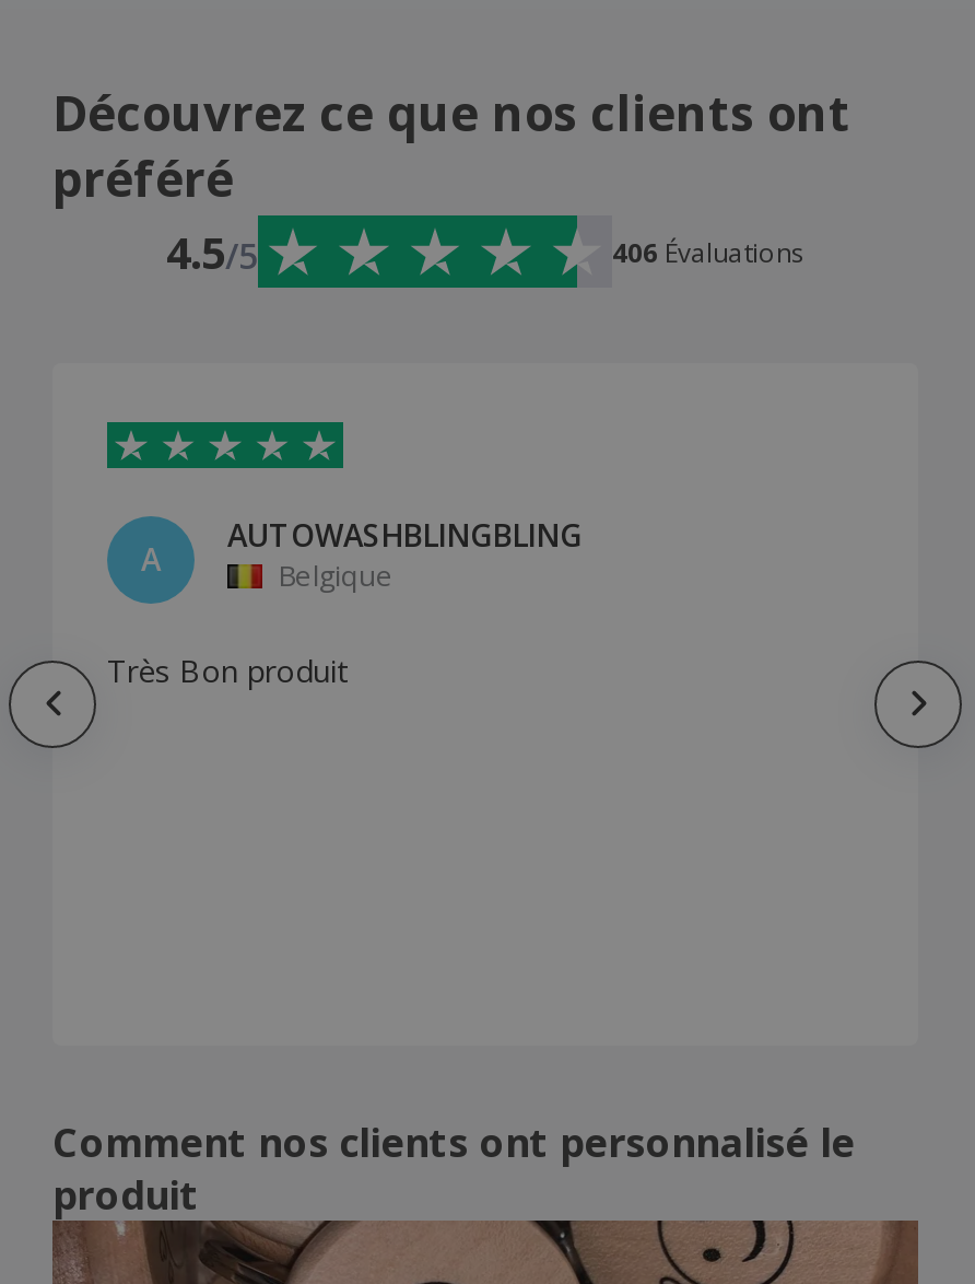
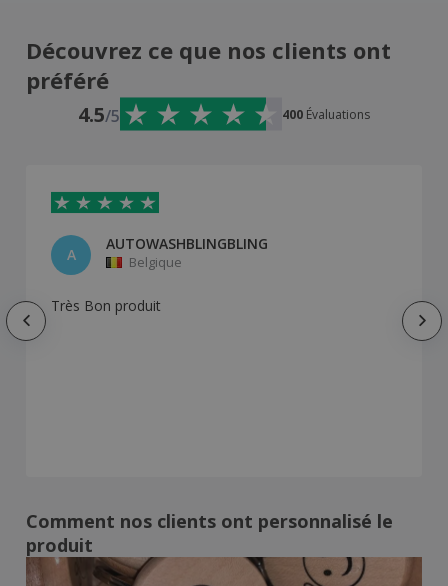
- 406 Évaluations
+ 400 Évaluations
